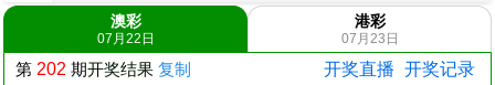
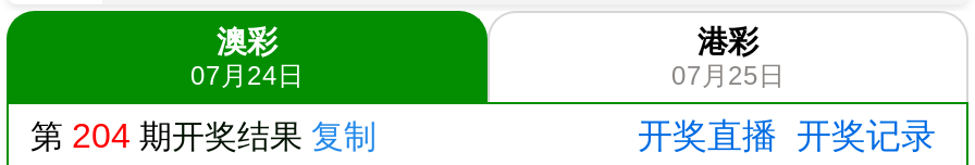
- 07月22日
+ 07月24日

- 07月23日
+ 07月25日

- 第202期开奖结果 复制
+ 第204期开奖结果 复制
